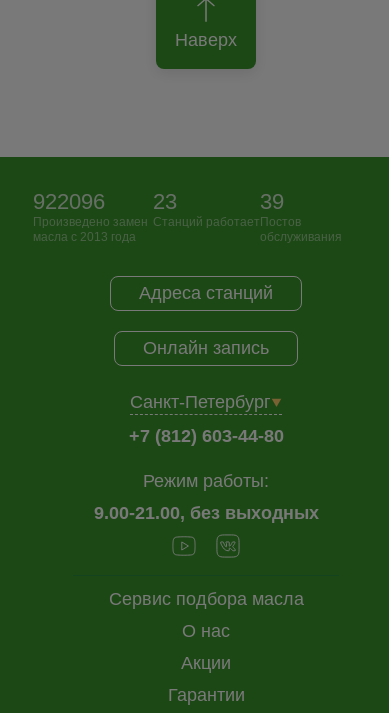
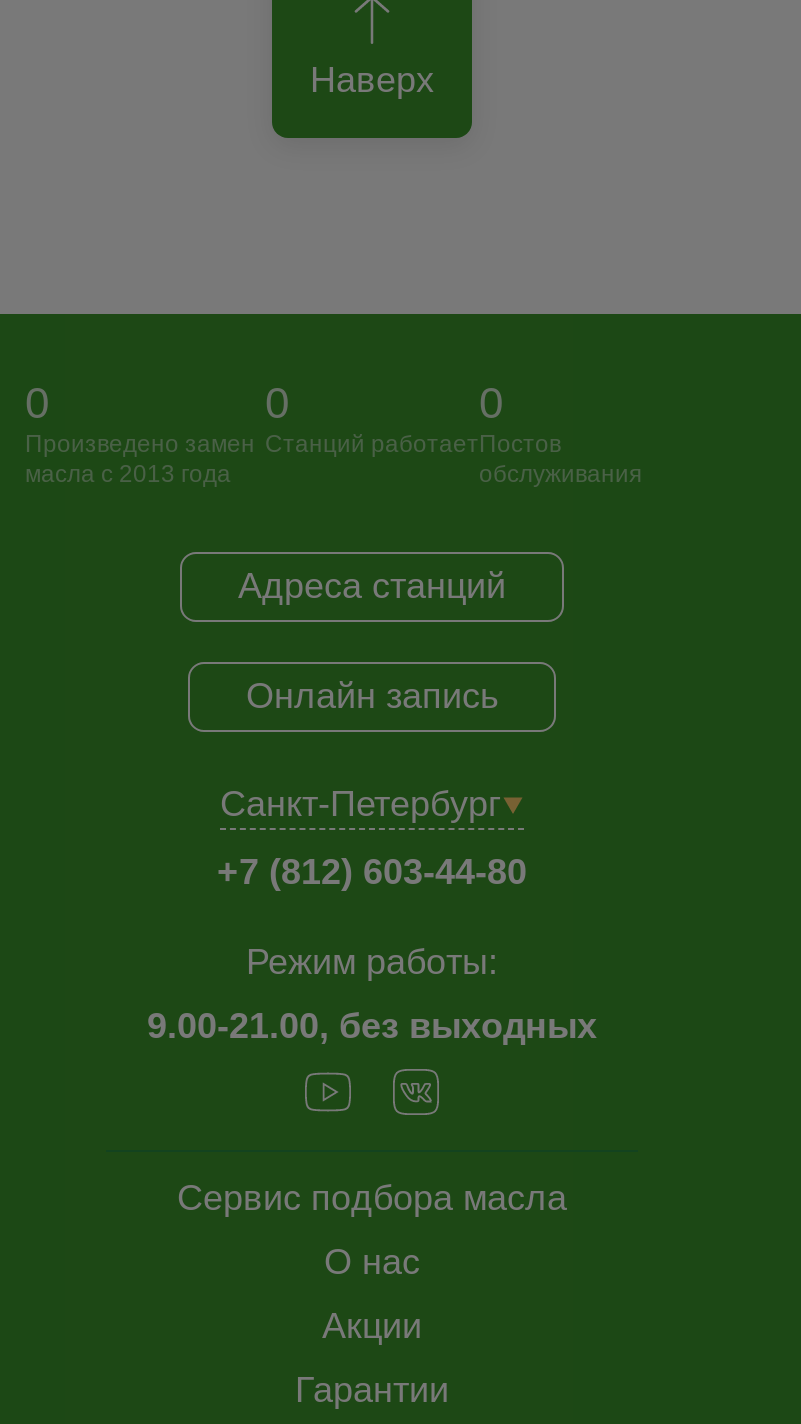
- 922096
+ 0

- 23
+ 0

- 39
+ 0
